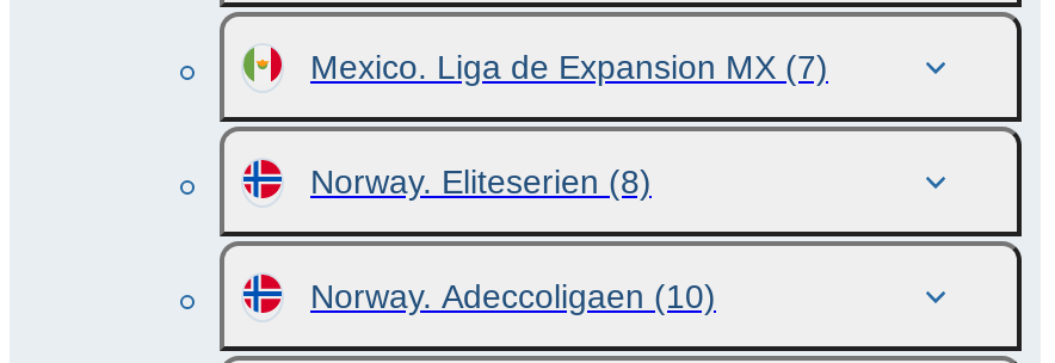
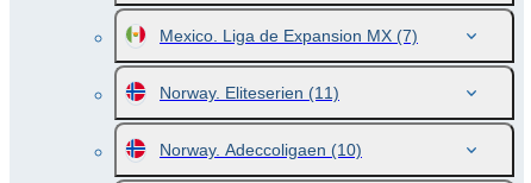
- Norway. Eliteserien (8)
+ Norway. Eliteserien (11)
